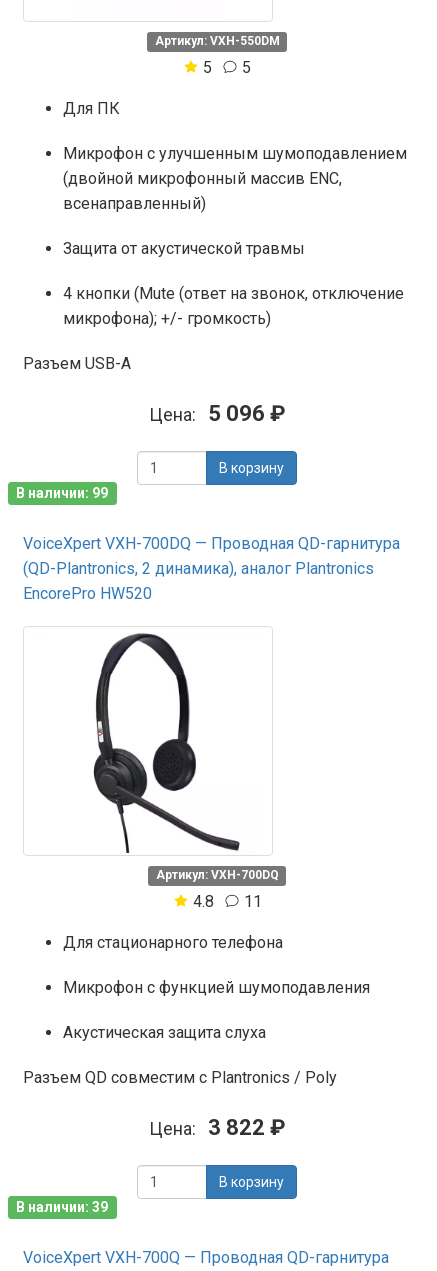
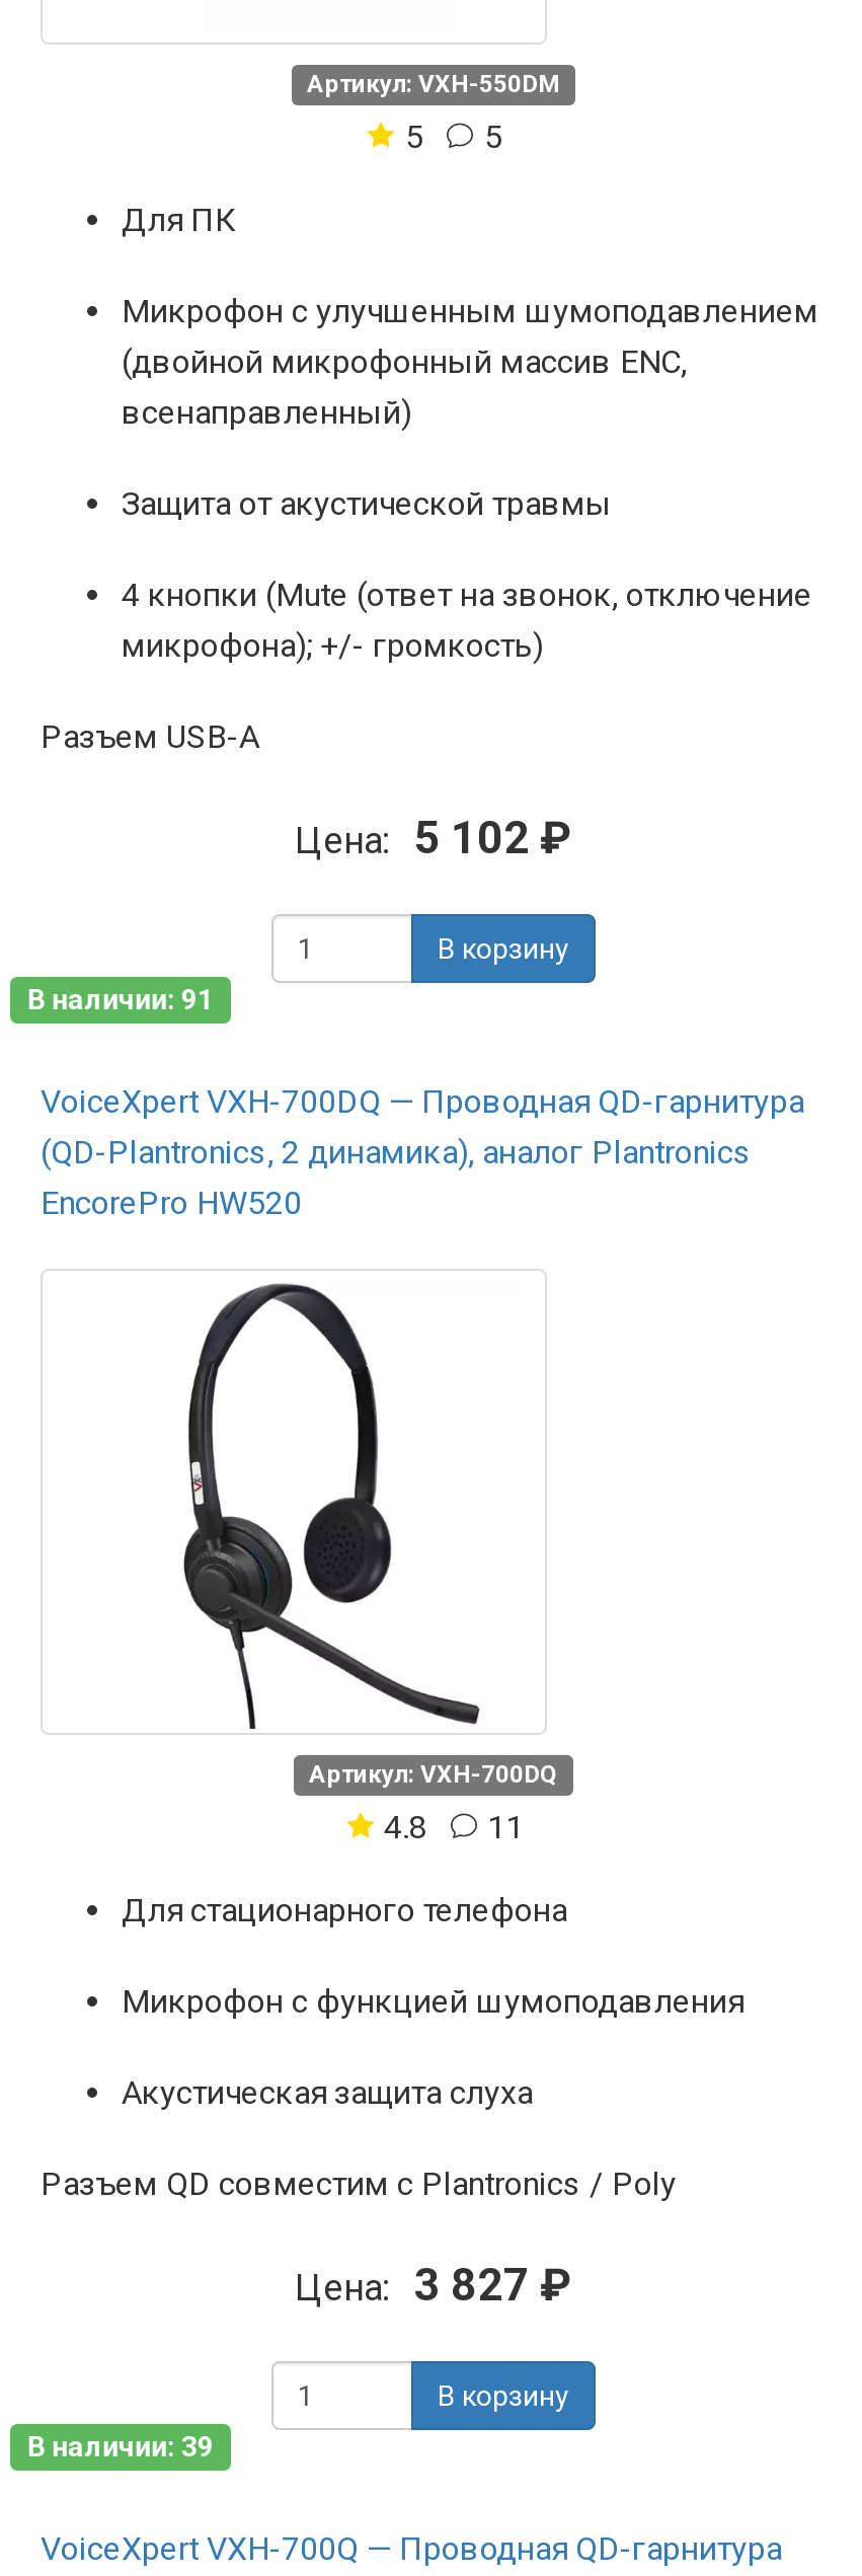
- Цена: 5 096 ₽
+ Цена: 5 102 ₽

- В наличии: 99
+ В наличии: 91

- Цена: 3 822 ₽
+ Цена: 3 827 ₽
